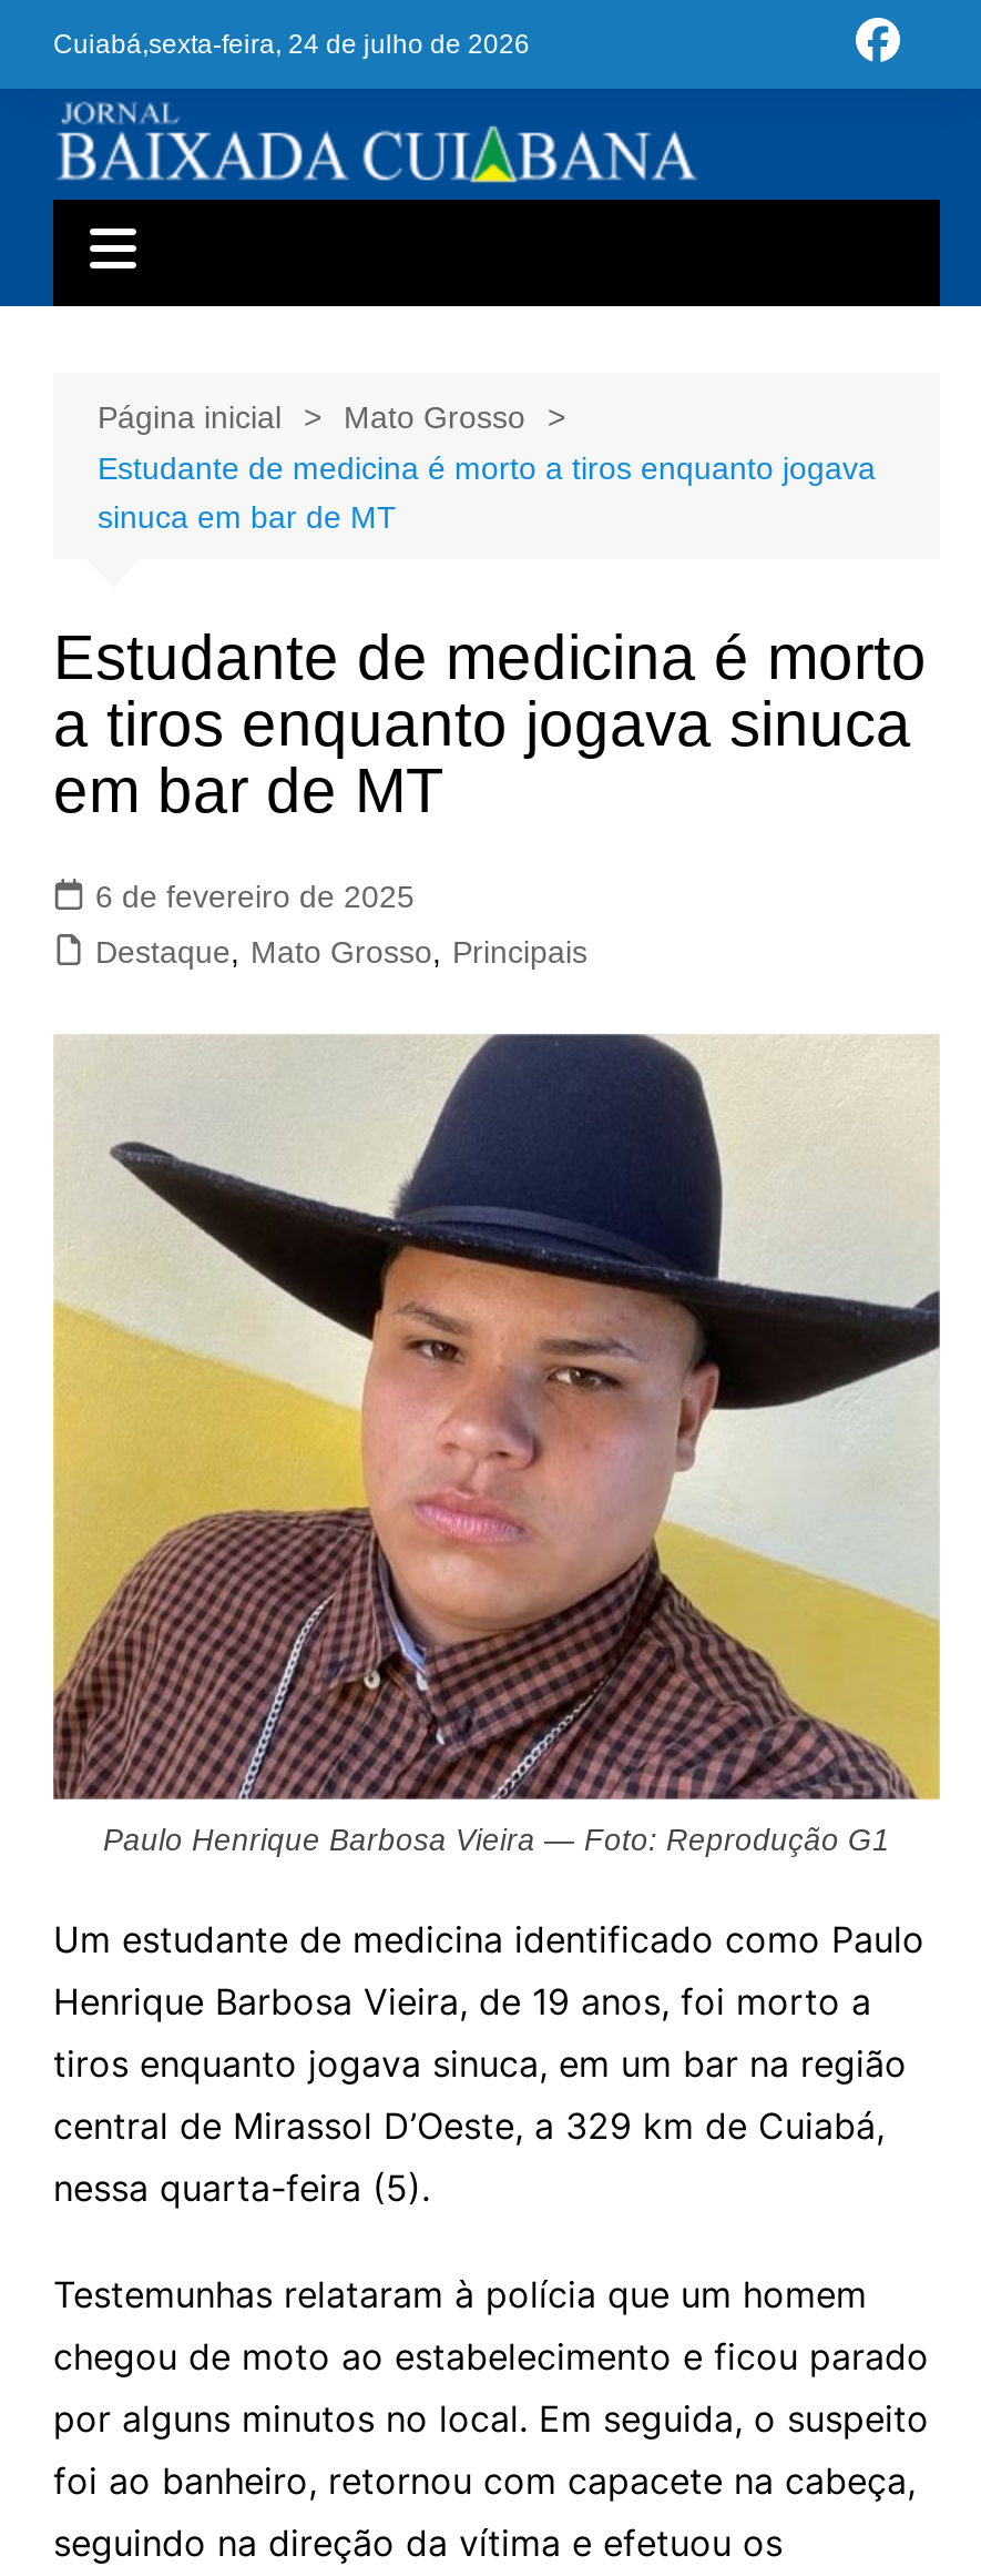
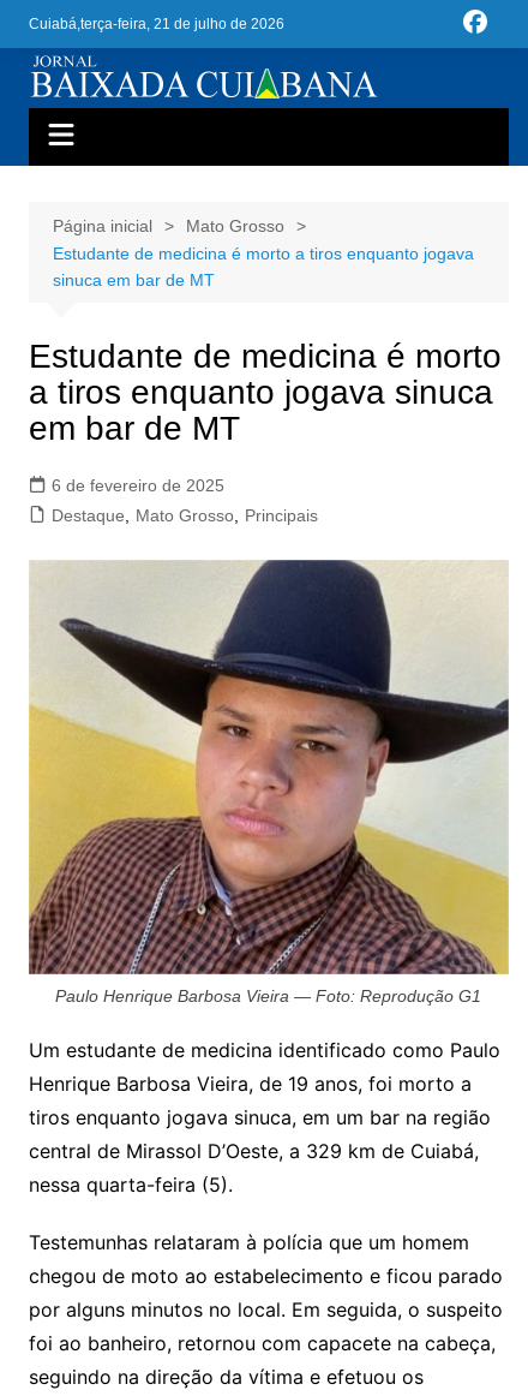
- Cuiabá,sexta-feira, 24 de julho de 2026
+ Cuiabá,terça-feira, 21 de julho de 2026
